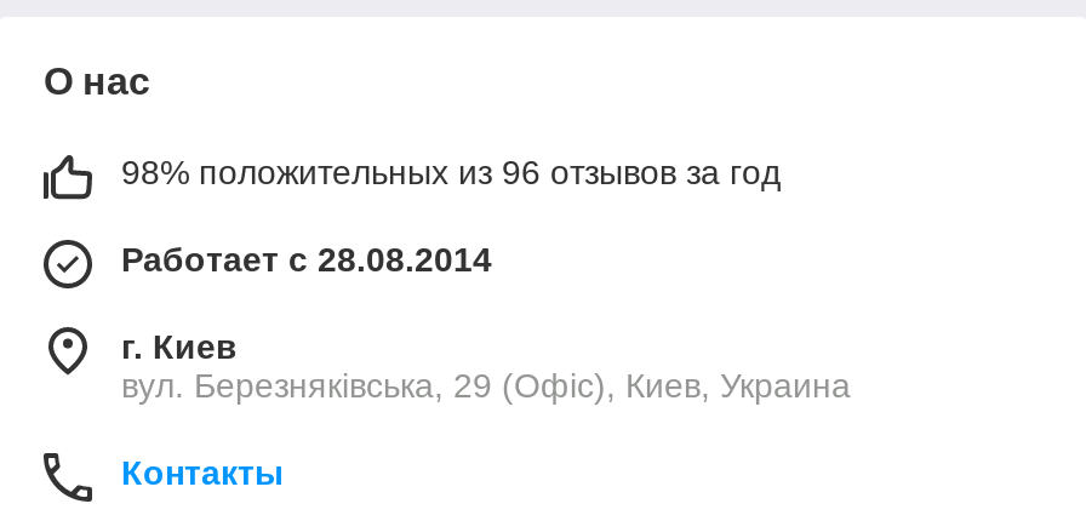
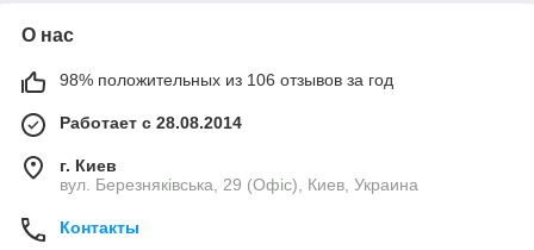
- 98% положительных из 96 отзывов за год
+ 98% положительных из 106 отзывов за год
